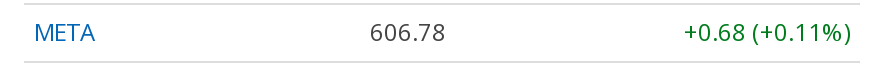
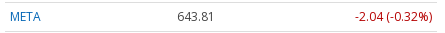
- 606.78
+ 643.81

- +0.68 (+0.11%)
+ -2.04 (-0.32%)
